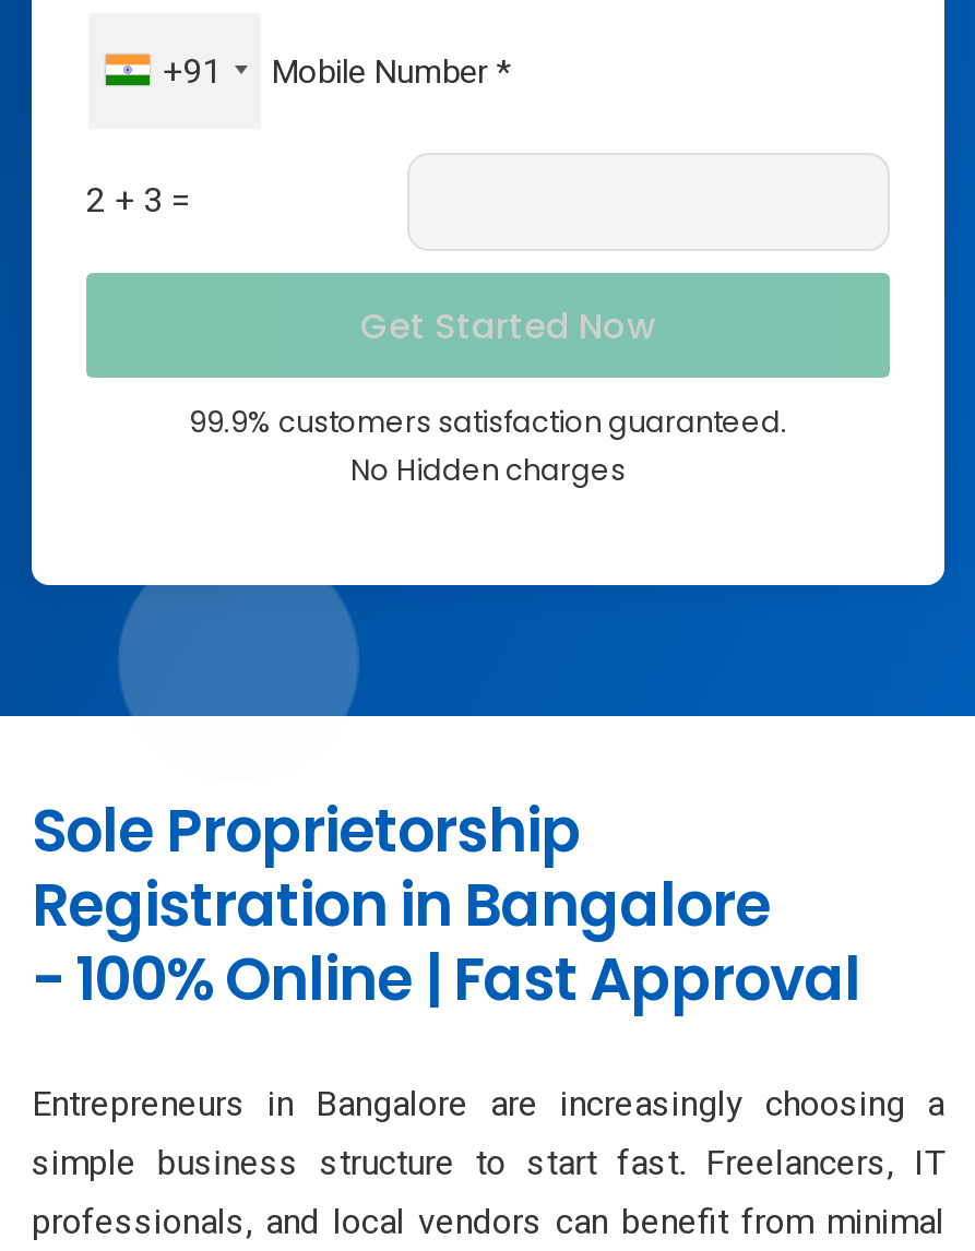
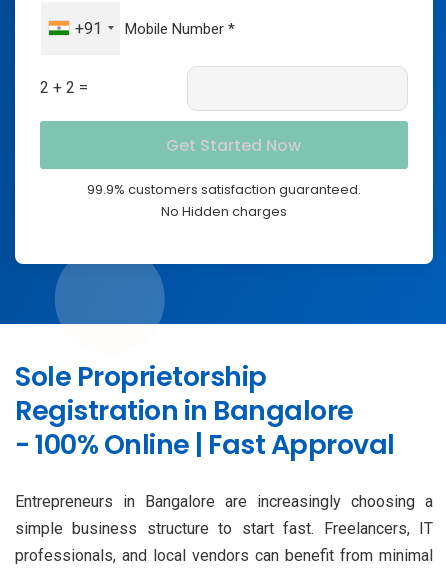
- 2 + 3 =
+ 2 + 2 =
